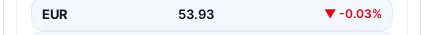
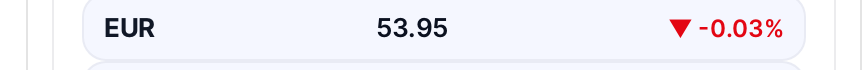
- 53.93
+ 53.95
